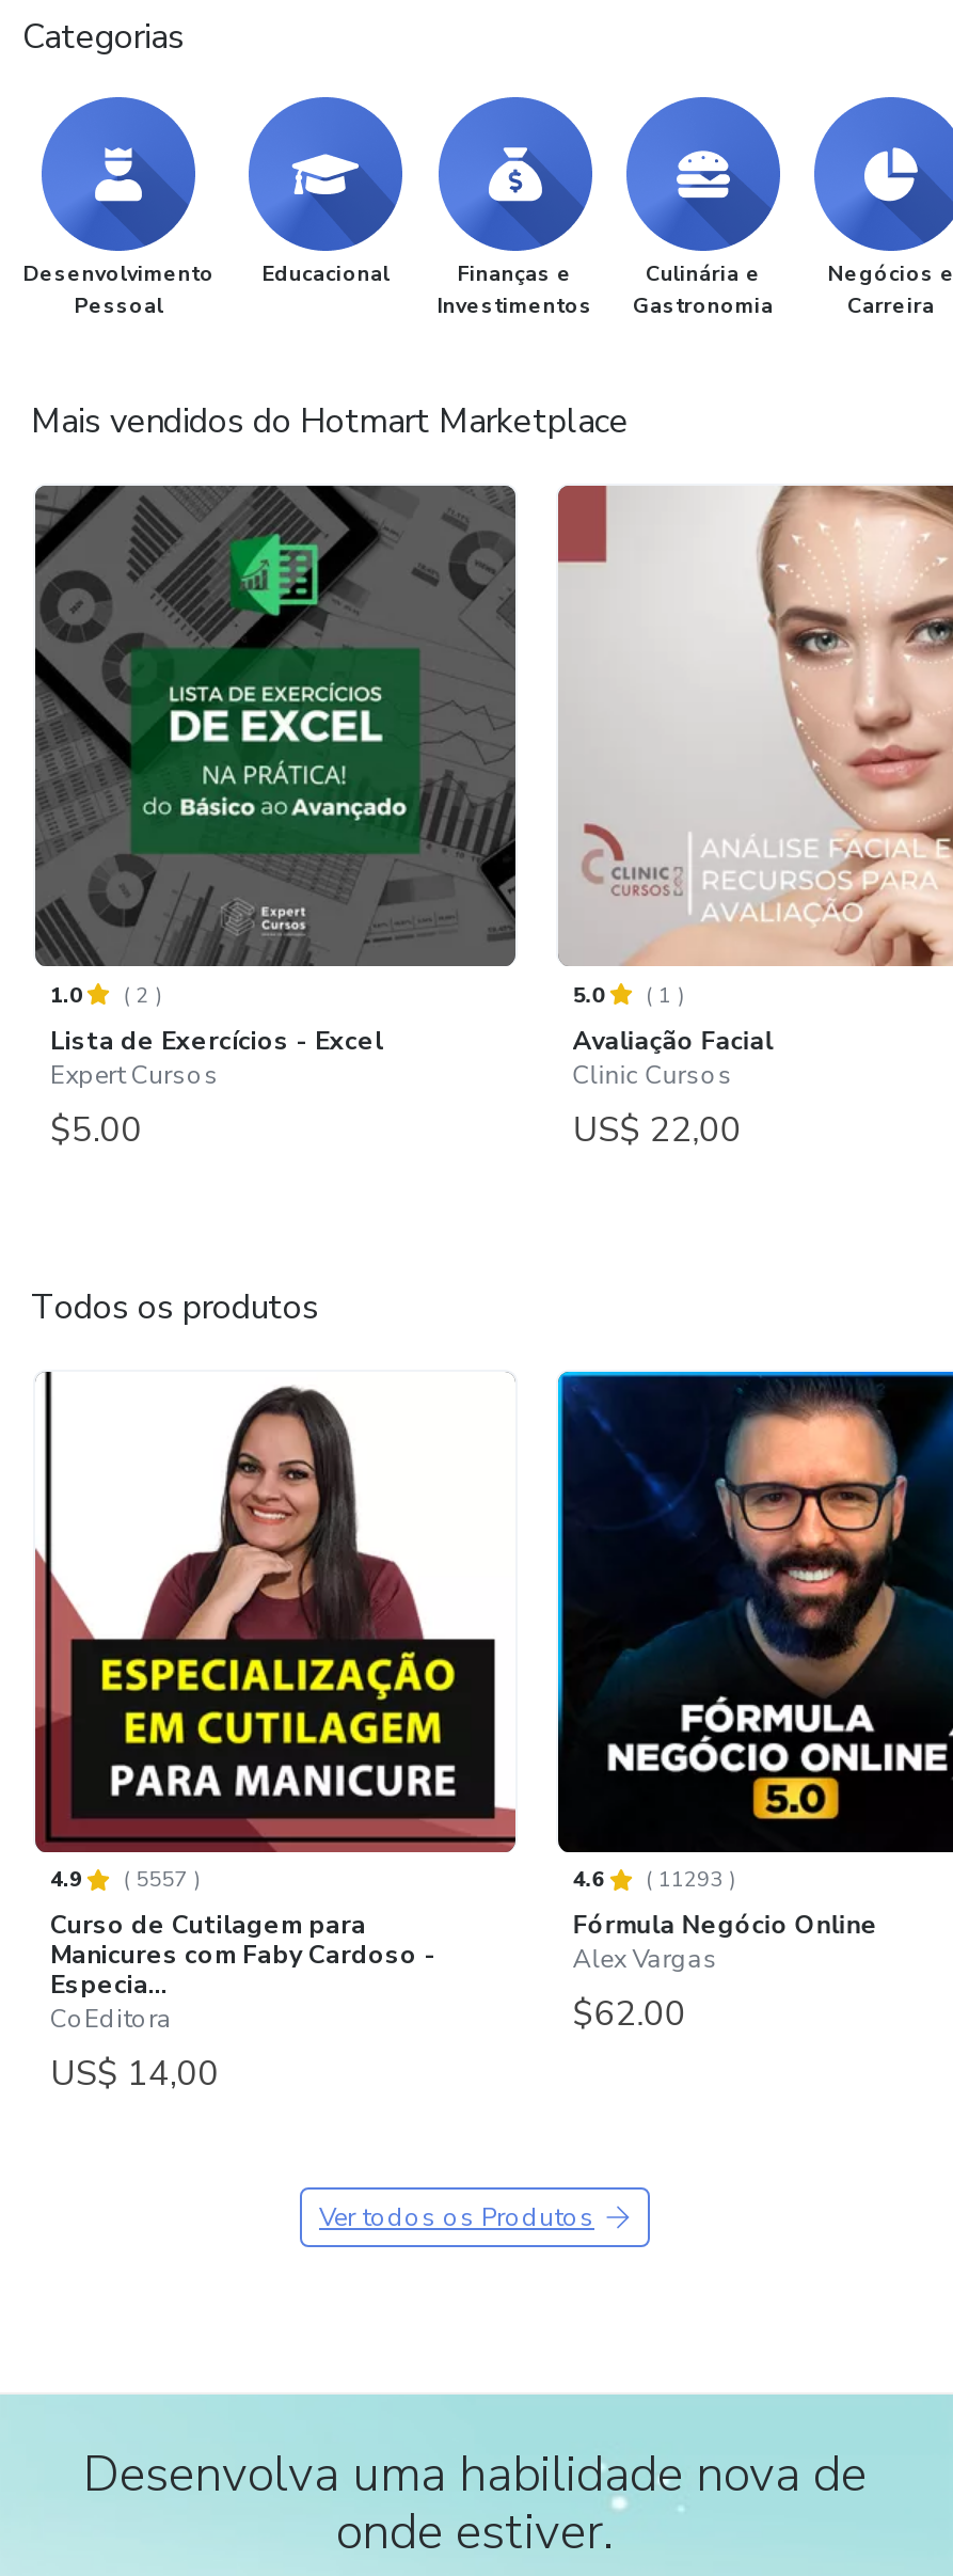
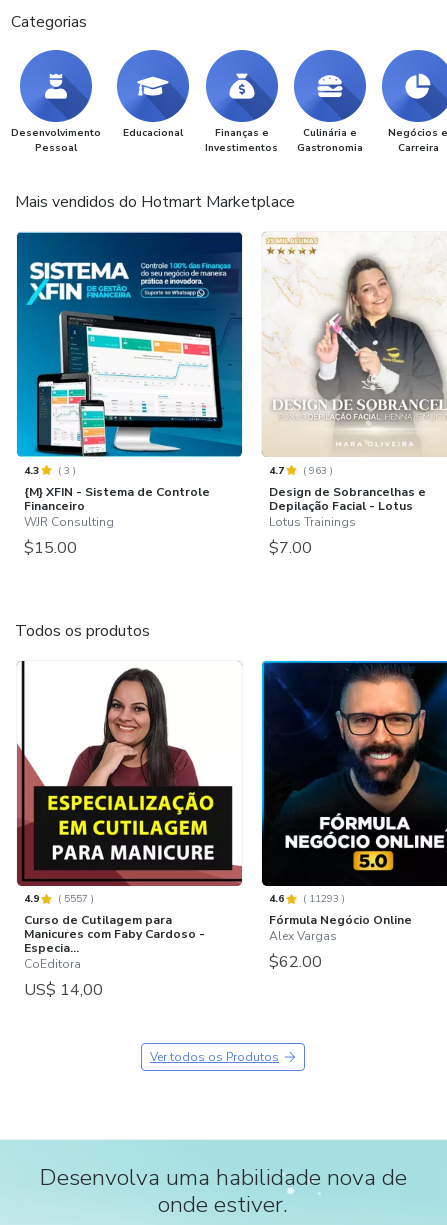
- [image]
- 1.0
- (2)
- Lista de Exercícios - Excel
- Expert Cursos
- $5.00
+ [image]
+ 4.3
+ (3)
+ {M} XFIN - Sistema de Controle
+ Financeiro
+ WJR Consulting
+ $15.00

- [image]
- 5.0
- (1)
- Avaliação Facial
- Clinic Cursos
- US$ 22,00
+ [image]
+ 4.7
+ (963)
+ Design de Sobrancelhas e
+ Depilação Facial - Lotus
+ Lotus Trainings
+ $7.00
